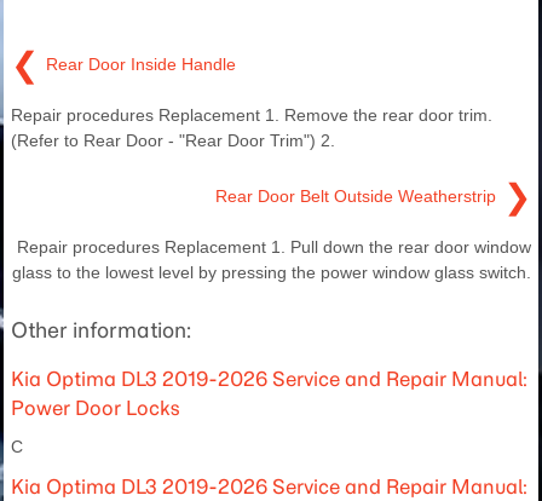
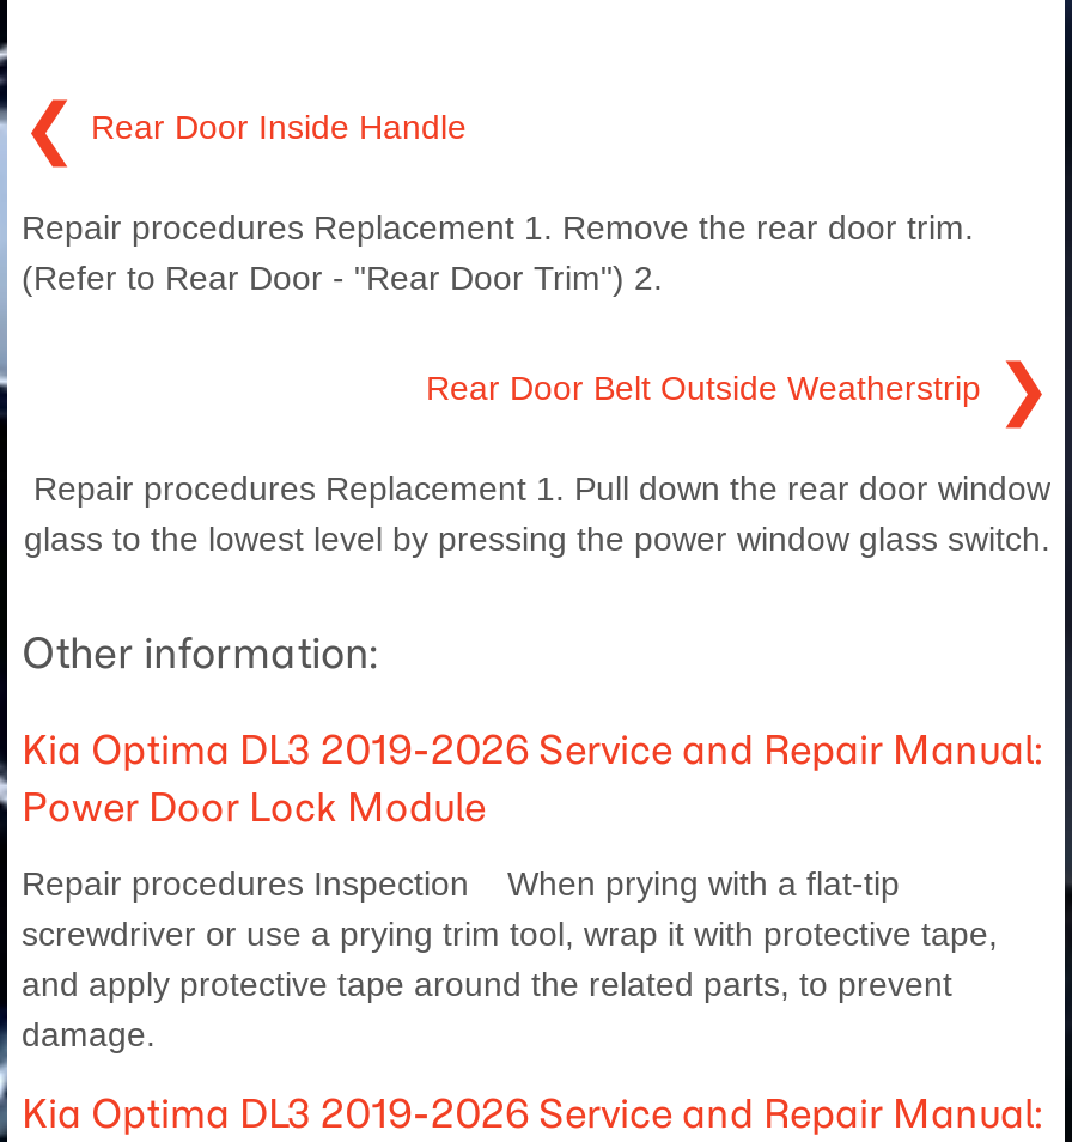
- Power Door Locks
+ Power Door Lock Module

- C
+ Repair procedures Inspection When prying with a flat-tip
+ screwdriver or use a prying trim tool, wrap it with protective tape,
+ and apply protective tape around the related parts, to prevent
+ damage.
